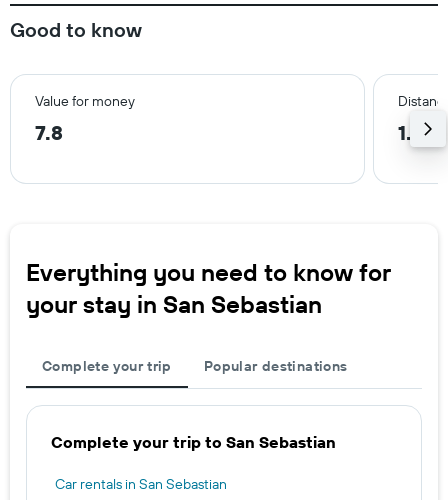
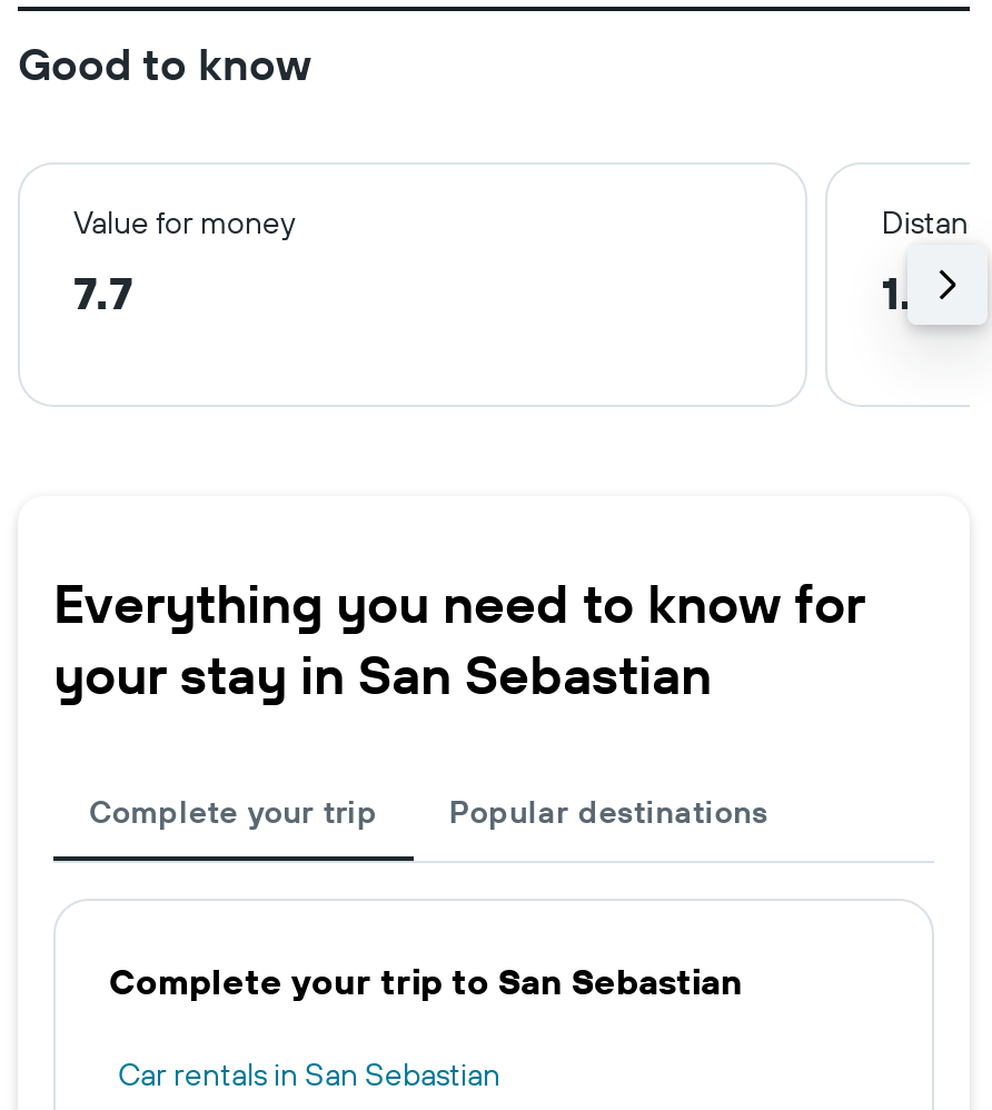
- 7.8
+ 7.7
